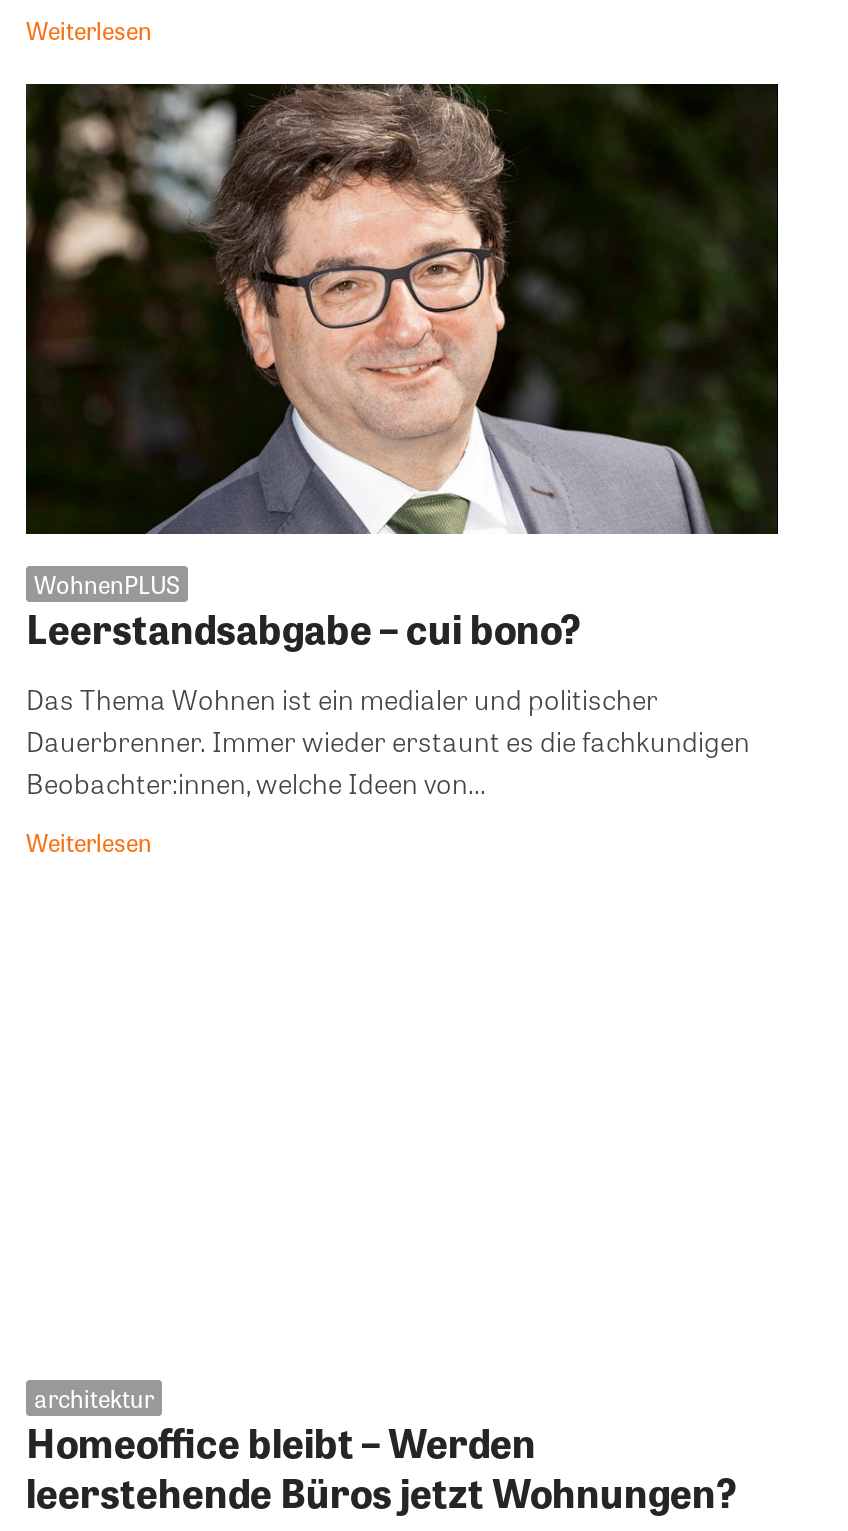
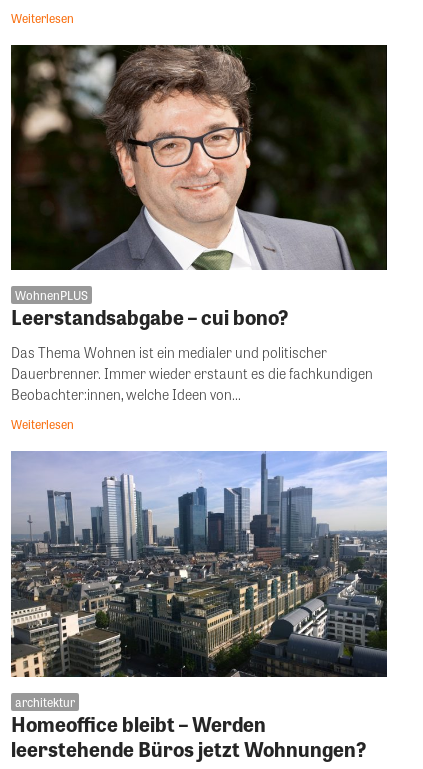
+ [image]
